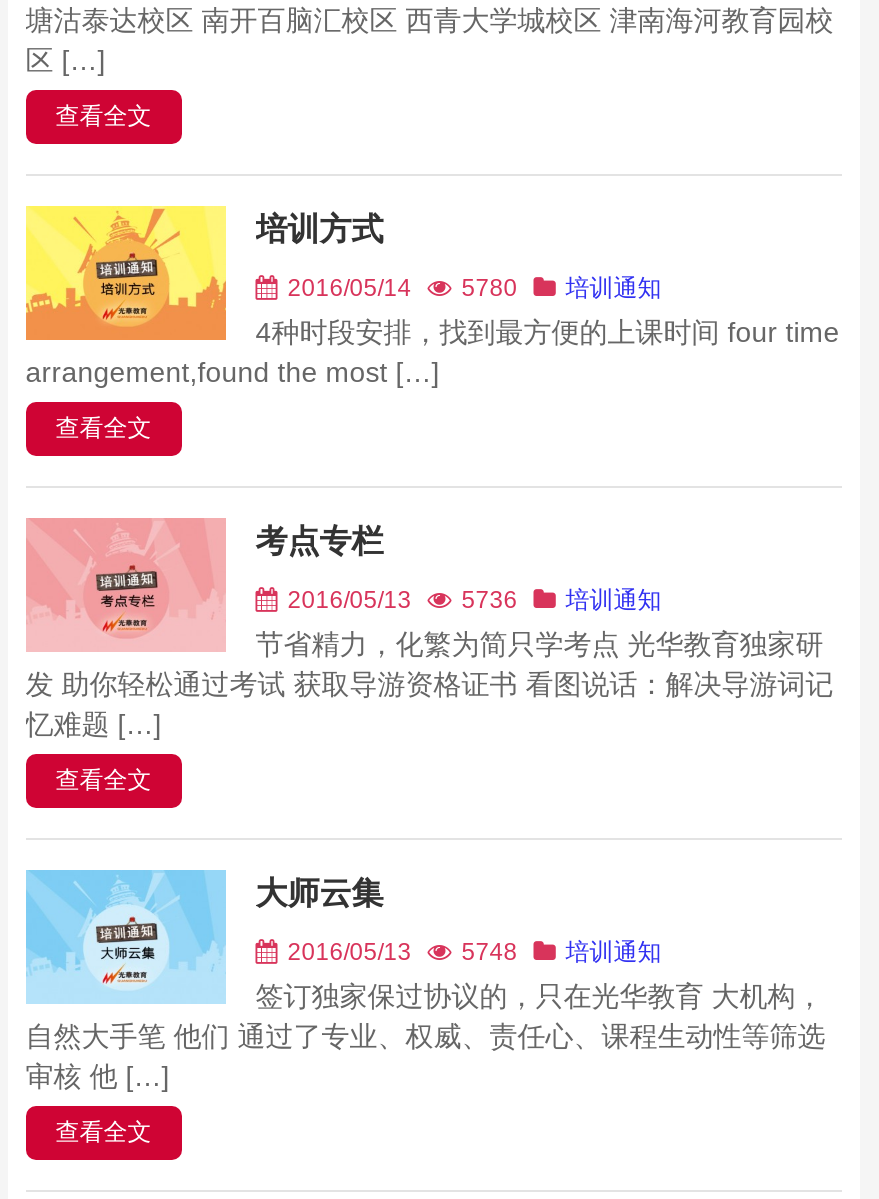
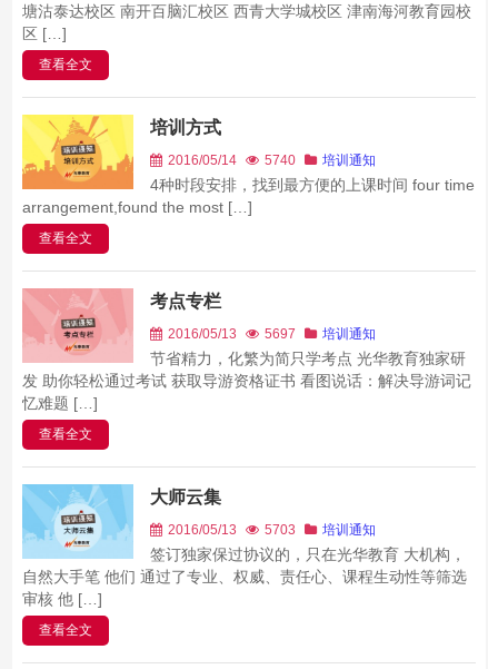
- 2016/05/14 5780 培训通知
+ 2016/05/14 5740 培训通知

- 2016/05/13 5736 培训通知
+ 2016/05/13 5697 培训通知

- 2016/05/13 5748 培训通知
+ 2016/05/13 5703 培训通知
